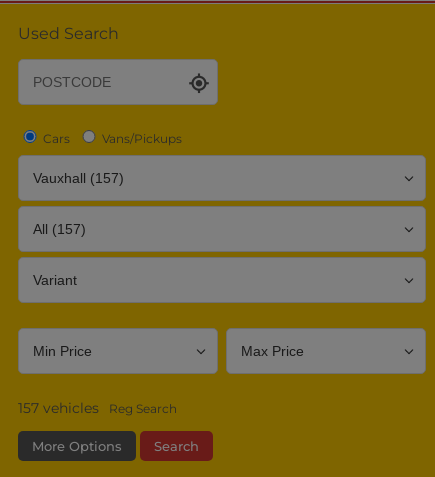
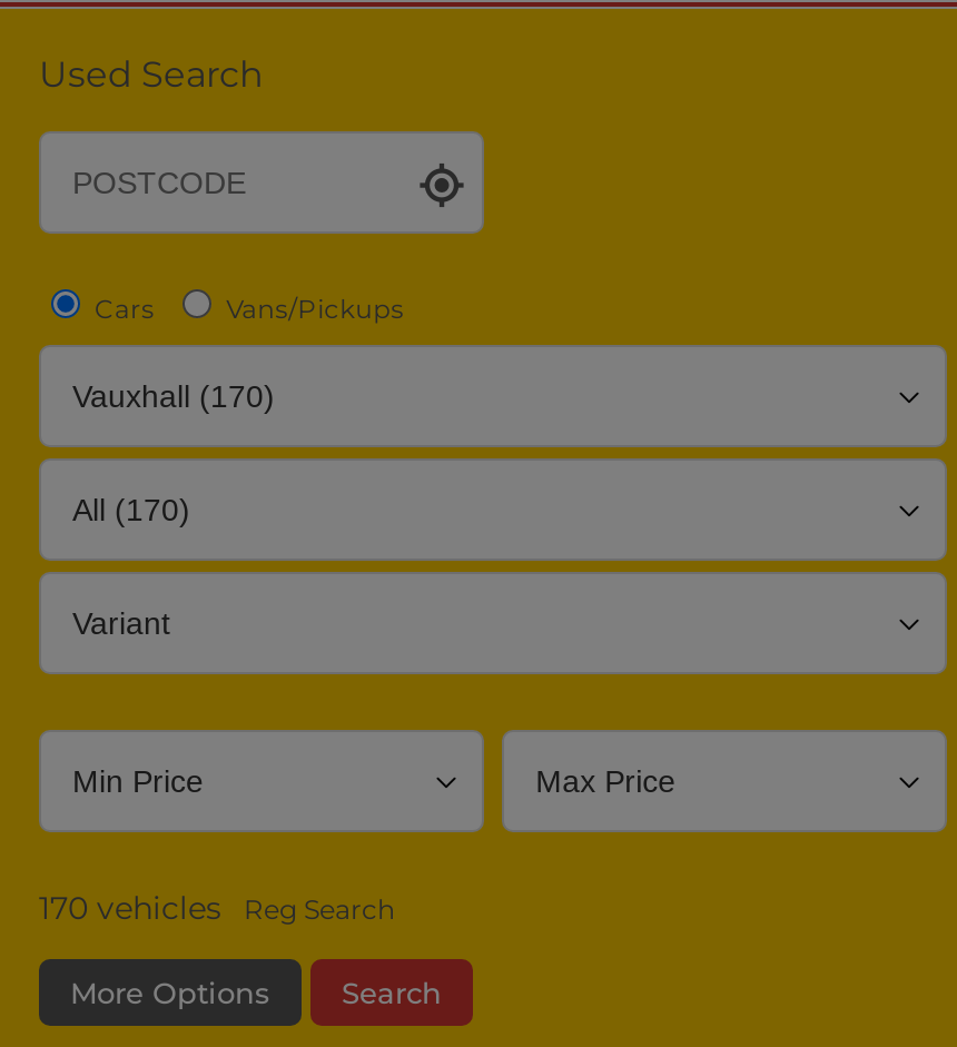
- 157 vehicles Reg Search
+ 170 vehicles Reg Search
